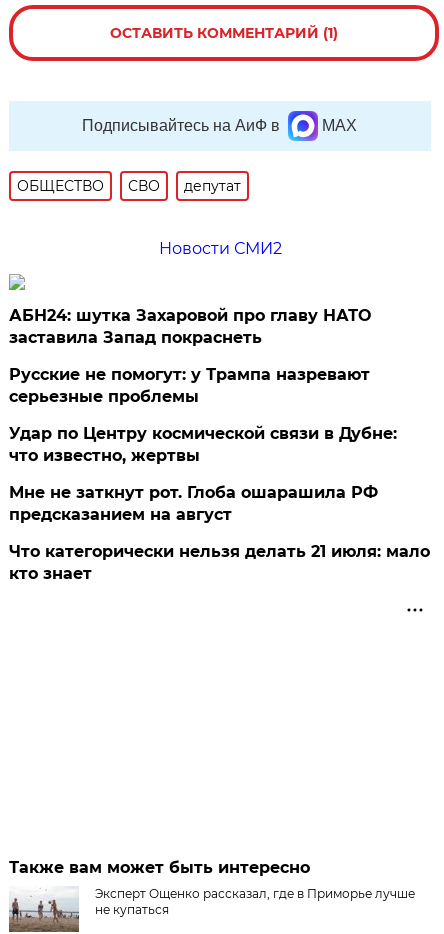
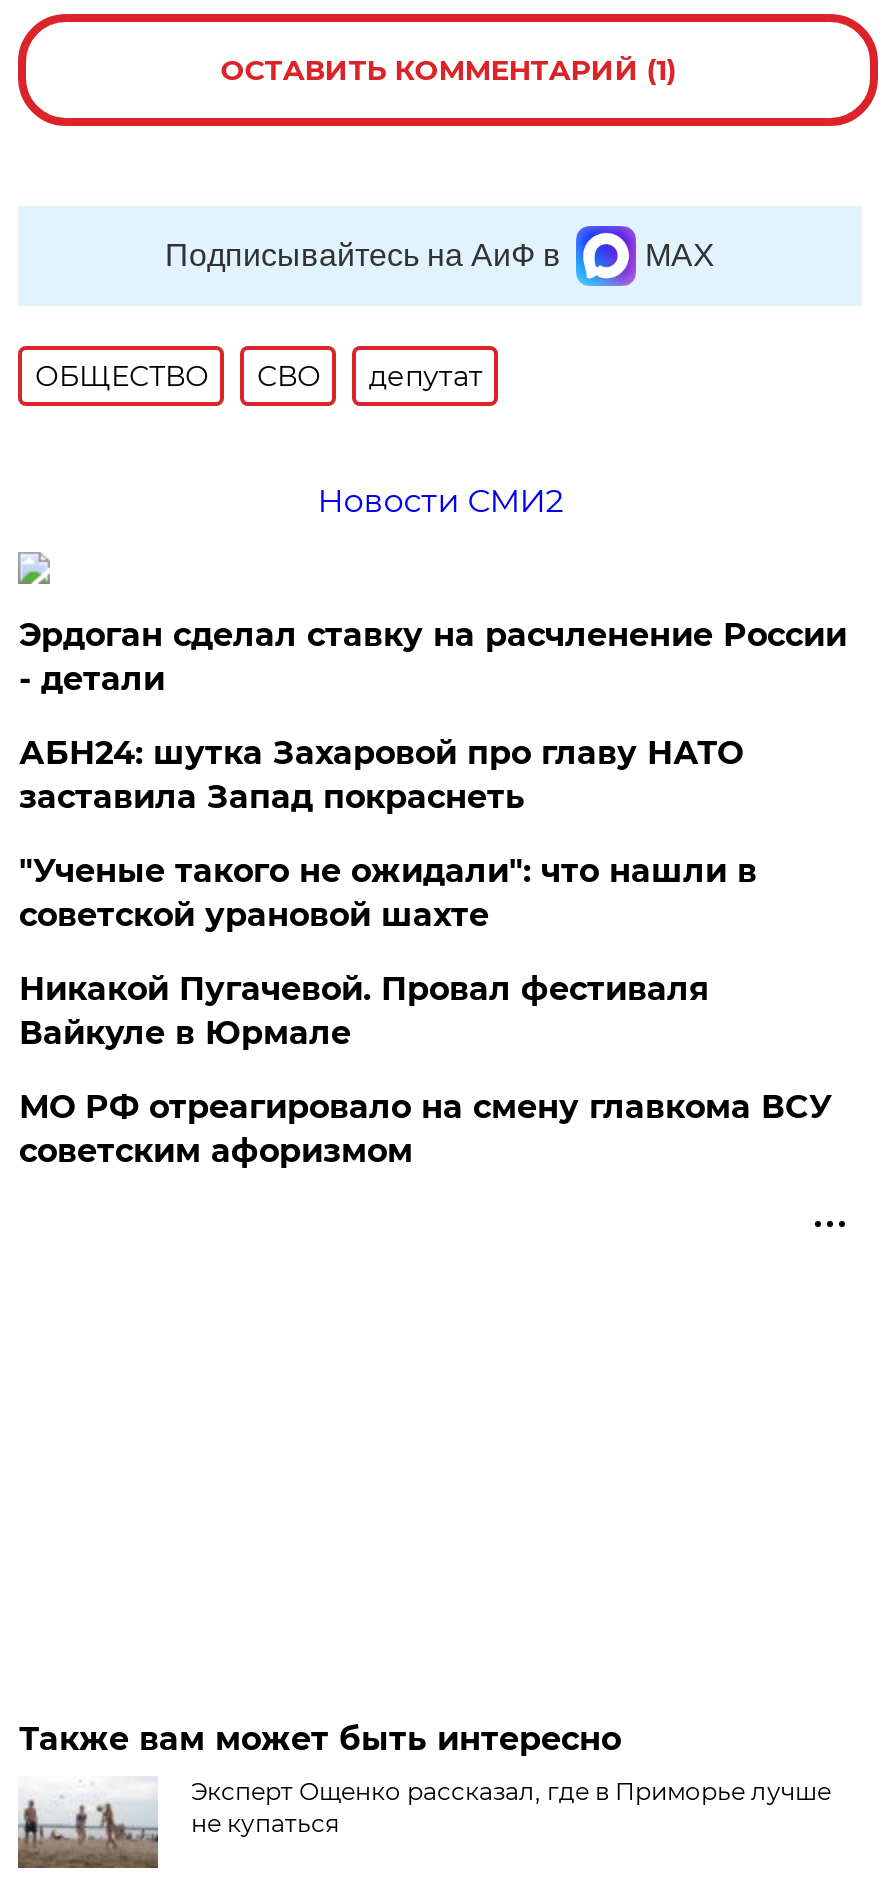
+ Эрдоган сделал ставку на расчленение России
+ - детали

moved down: АБН24: шутка Захаровой про главу НАТО | заставила Запад покраснеть

- Русские не помогут: у Трампа назревают
- серьезные проблемы
- Удар по Центру космической связи в Дубне:
- что известно, жертвы
- Мне не заткнут рот. Глоба ошарашила РФ
- предсказанием на август
- Что категорически нельзя делать 21 июля: мало
- кто знает
+ "Ученые такого не ожидали": что нашли в
+ советской урановой шахте
+ Никакой Пугачевой. Провал фестиваля
+ Вайкуле в Юрмале
+ МО РФ отреагировало на смену главкома ВСУ
+ советским афоризмом
